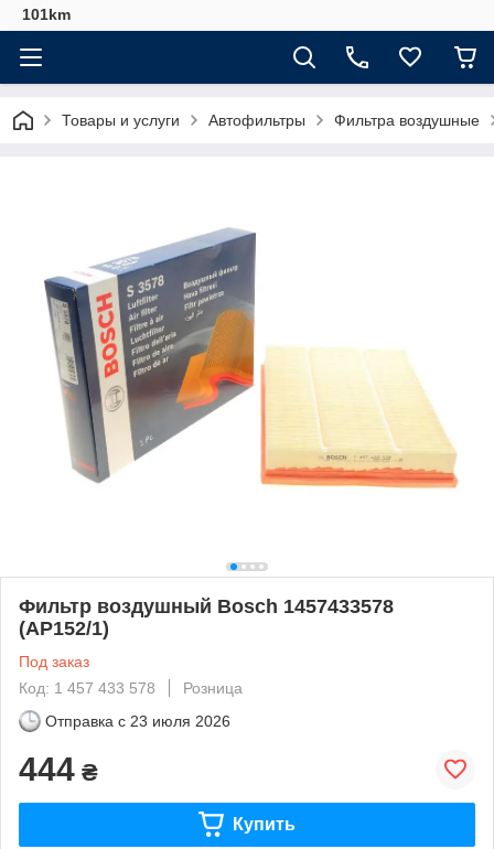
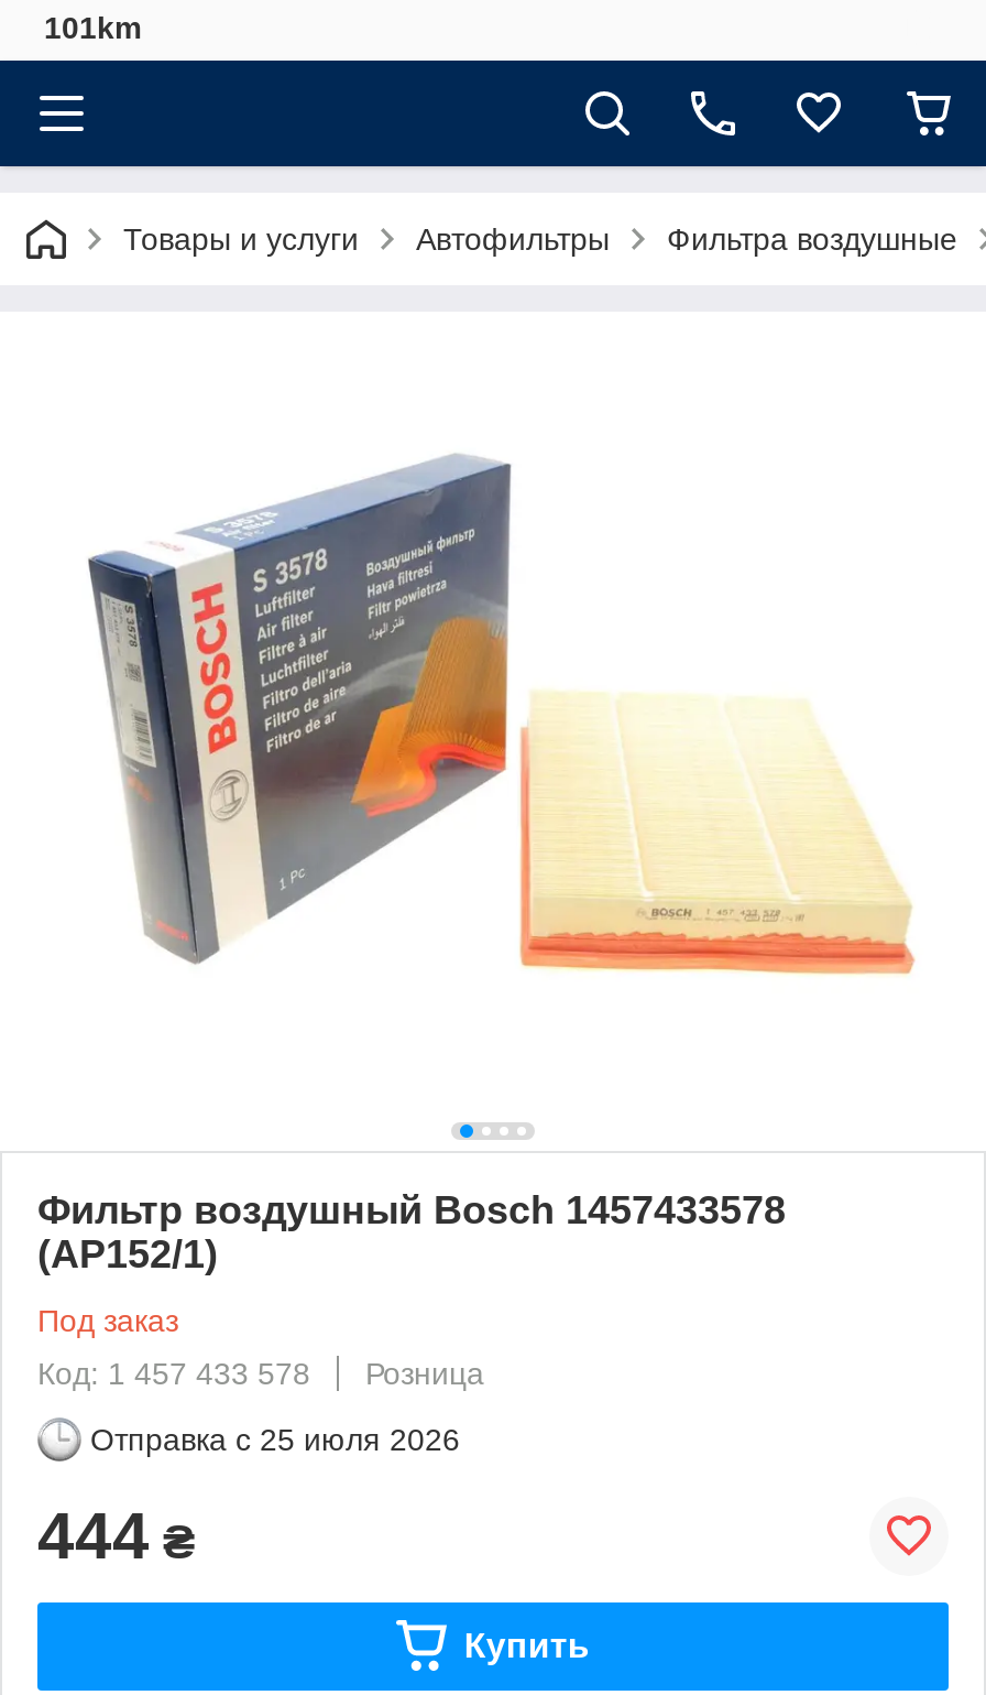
- Отправка с 23 июля 2026
+ Отправка с 25 июля 2026
